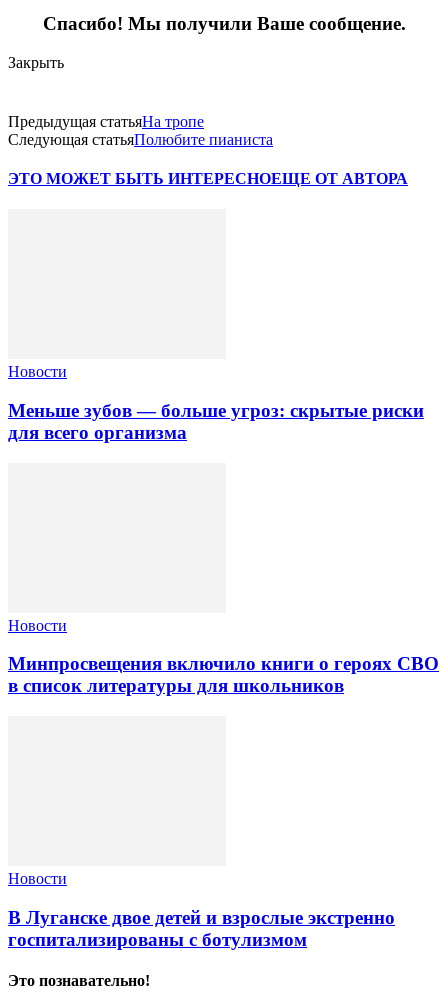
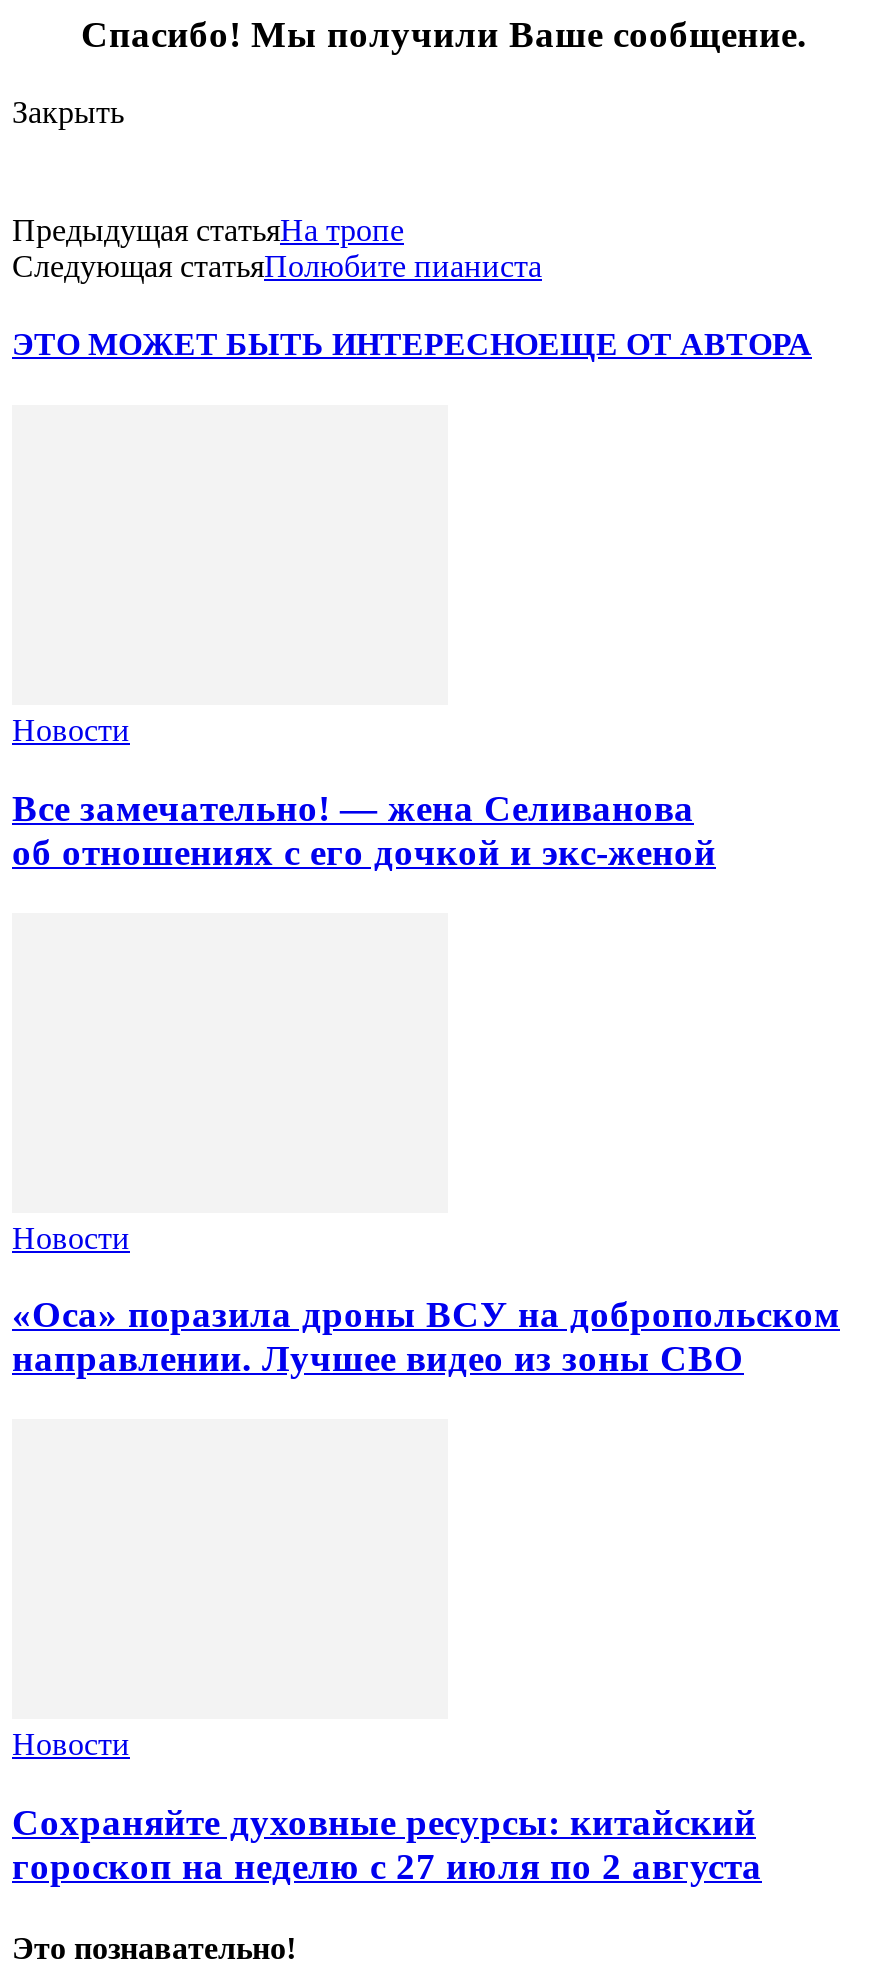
- Меньше зубов — больше угроз: скрытые риски
- для всего организма
+ Все замечательно! — жена Селиванова
+ об отношениях с его дочкой и экс-женой

- Минпросвещения включило книги о героях СВО
- в список литературы для школьников
+ «Оса» поразила дроны ВСУ на добропольском
+ направлении. Лучшее видео из зоны СВО

- В Луганске двое детей и взрослые экстренно
- госпитализированы с ботулизмом
+ Сохраняйте духовные ресурсы: китайский
+ гороскоп на неделю с 27 июля по 2 августа
